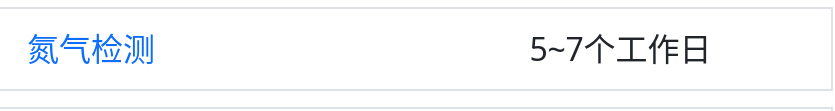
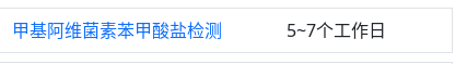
- 氮气检测
+ 甲基阿维菌素苯甲酸盐检测
